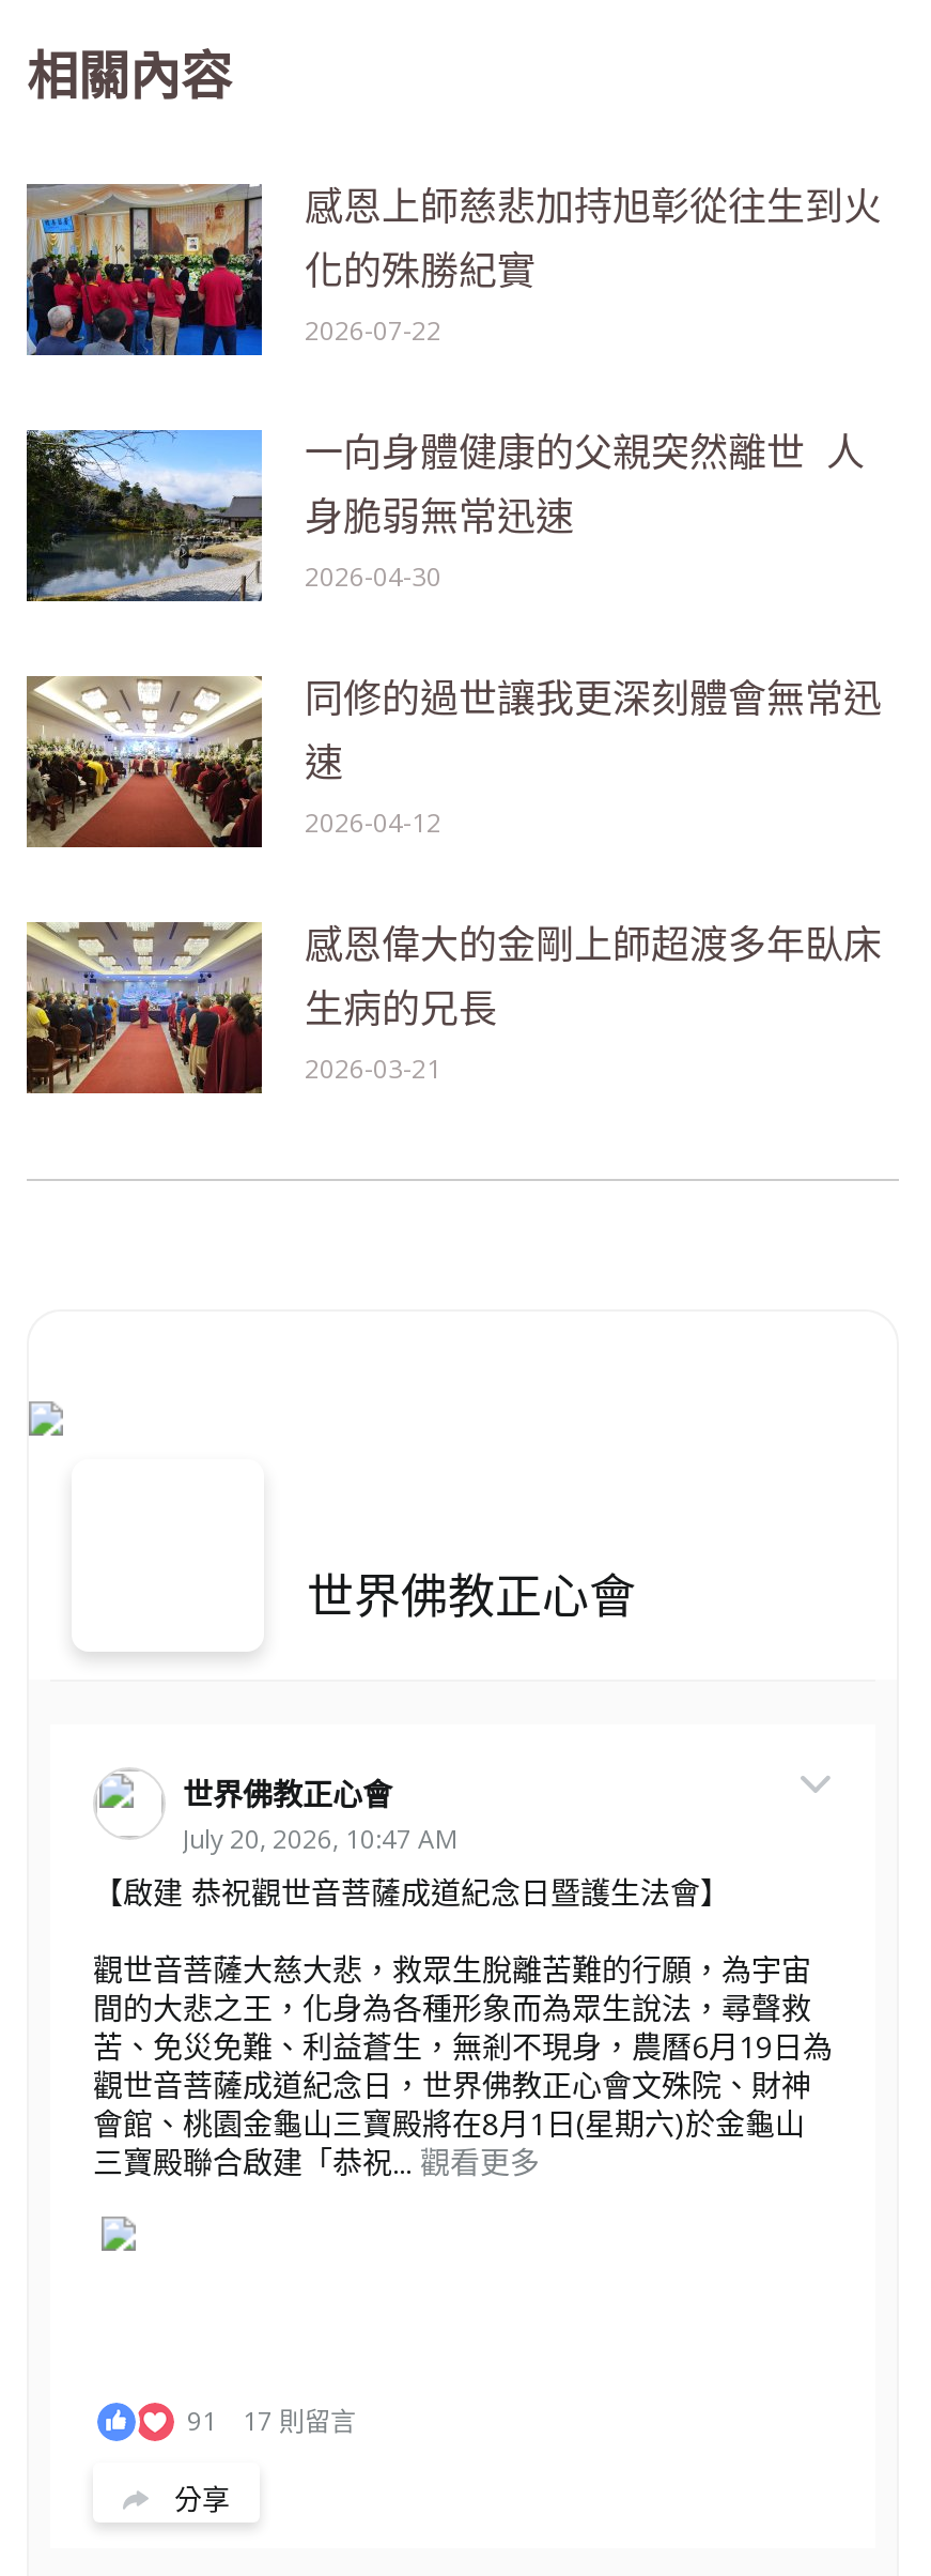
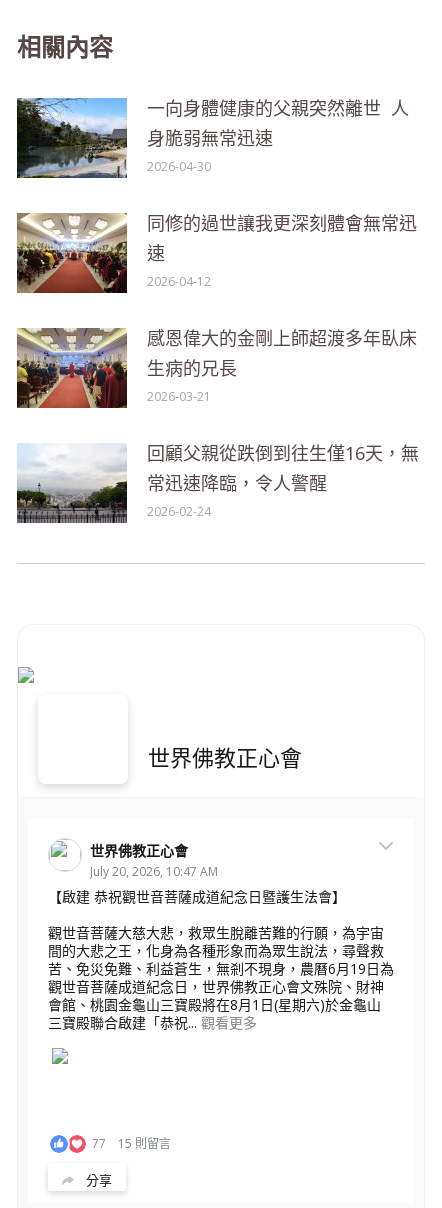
- [image]
- 感恩上師慈悲加持旭彰從往生到火
- 化的殊勝紀實
- 2026-07-22

moved up: [image] | 一向身體健康的父親突然離世 人 | 身脆弱無常迅速 | ... | 生病的兄長 | 2026-03-21

+ [image]
+ 回顧父親從跌倒到往生僅16天，無
+ 常迅速降臨，令人警醒
+ 2026-02-24

- 91
+ 77

- 17 則留言
+ 15 則留言
